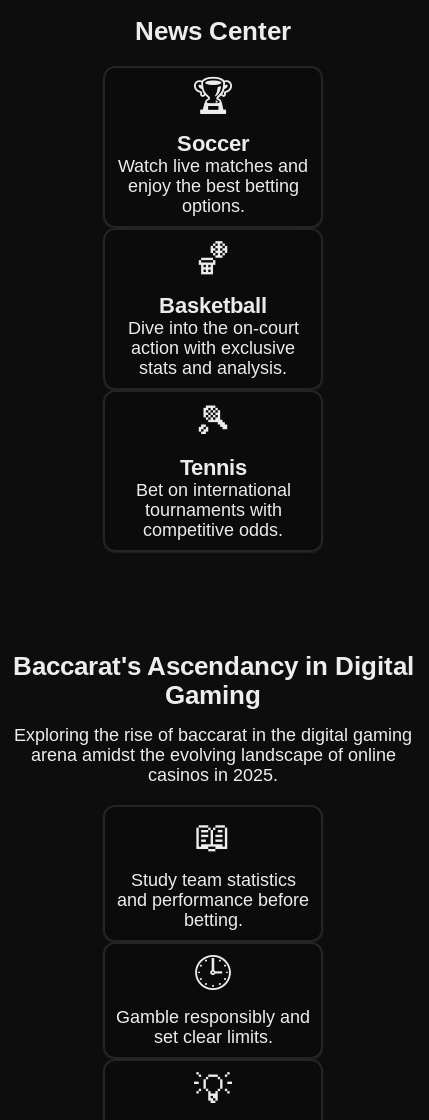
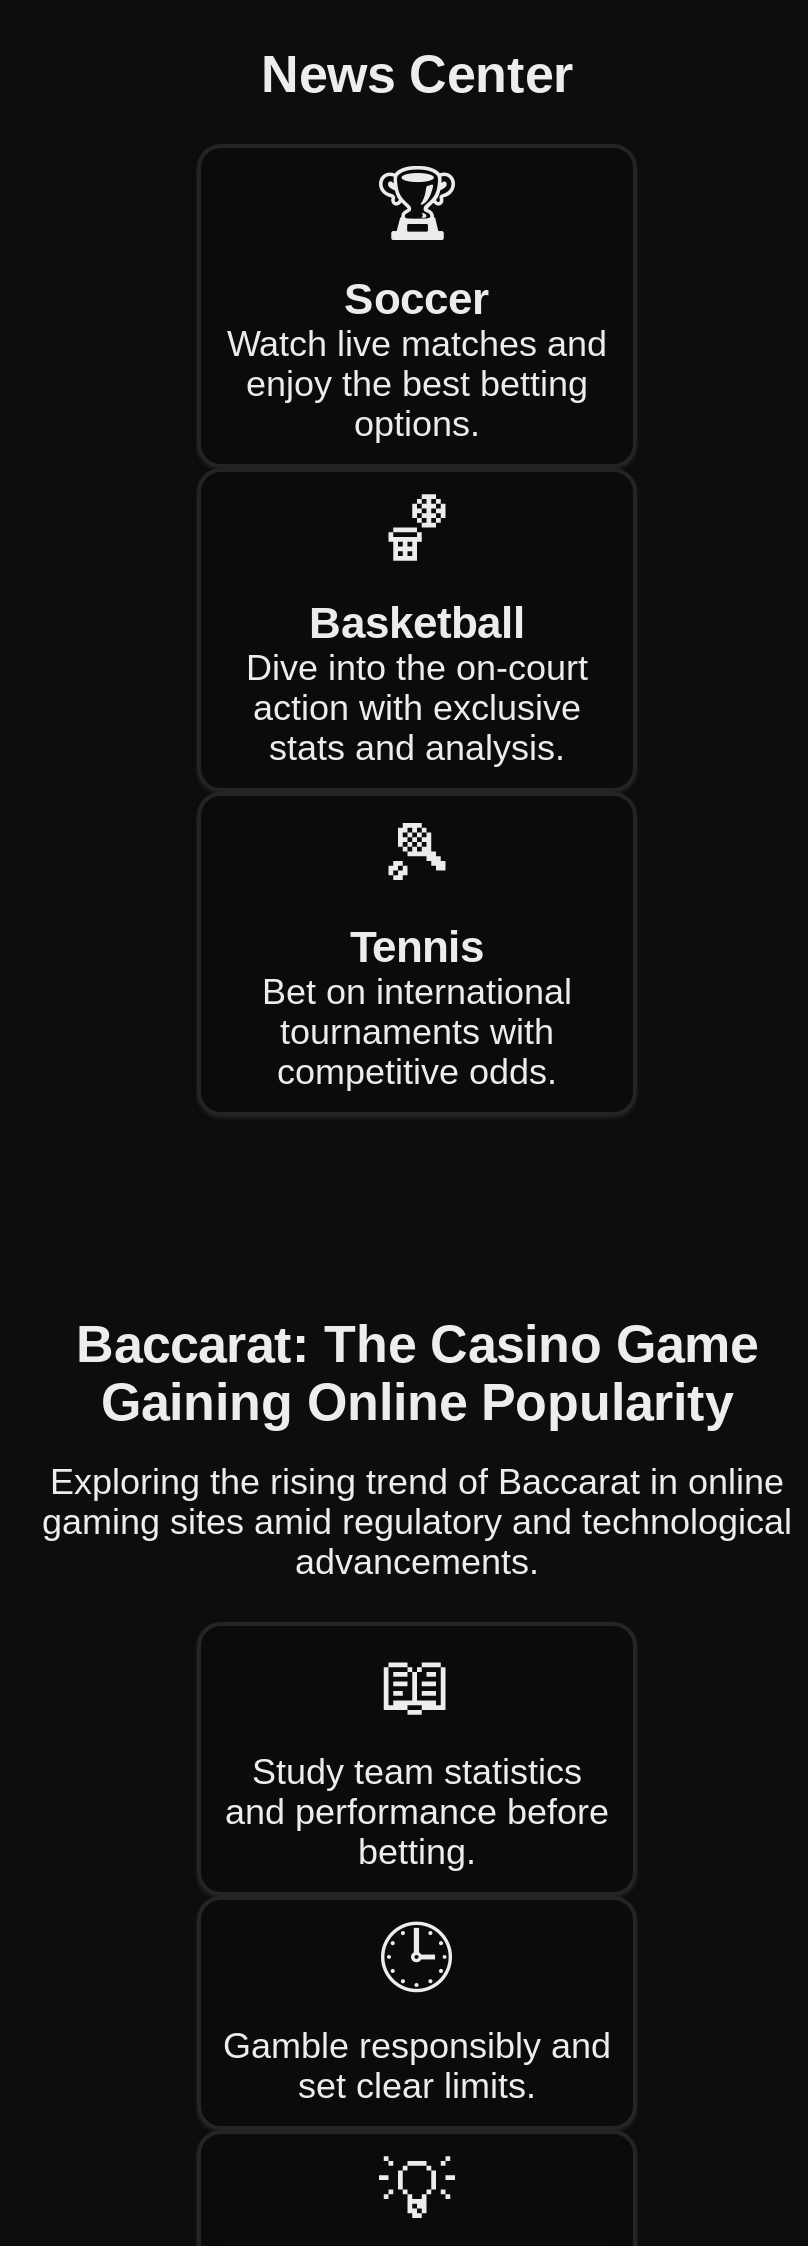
- Baccarat's Ascendancy in Digital
- Gaming
+ Baccarat: The Casino Game
+ Gaining Online Popularity

- Exploring the rise of baccarat in the digital gaming
- arena amidst the evolving landscape of online
- casinos in 2025.
+ Exploring the rising trend of Baccarat in online
+ gaming sites amid regulatory and technological
+ advancements.
